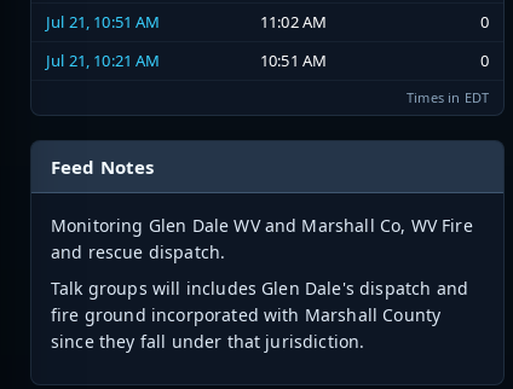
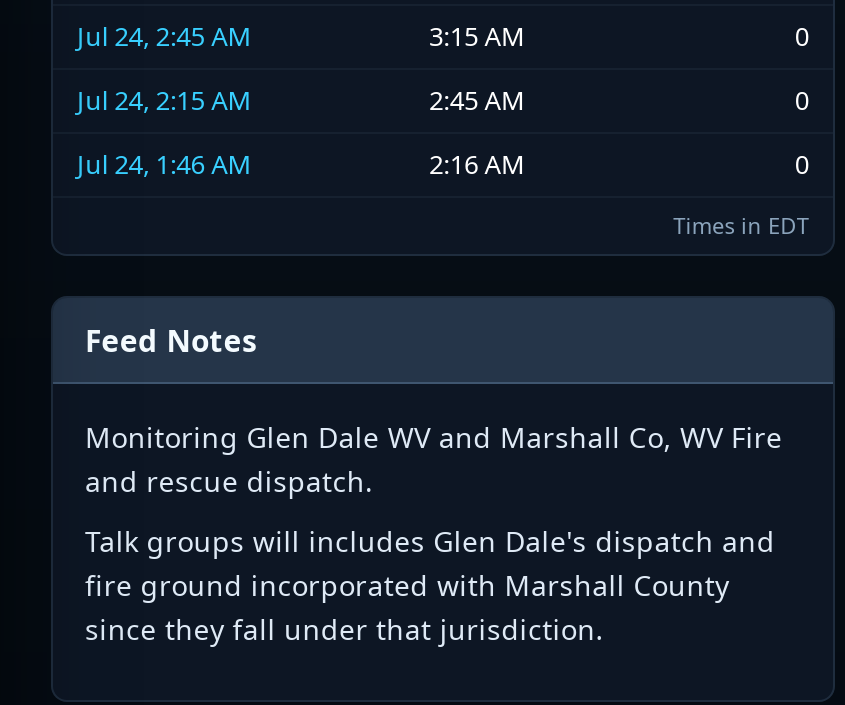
- Jul 21, 10:51 AM
+ Jul 24, 2:45 AM

- 11:02 AM
+ 3:15 AM

- Jul 21, 10:21 AM
- 10:51 AM
+ Jul 24, 2:15 AM
+ 2:45 AM
+ 0
+ Jul 24, 1:46 AM
+ 2:16 AM
